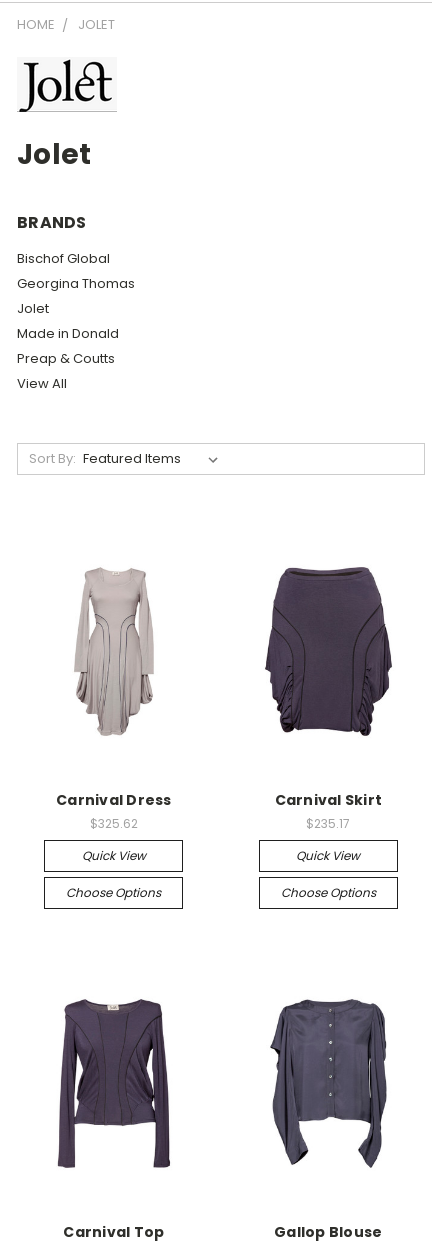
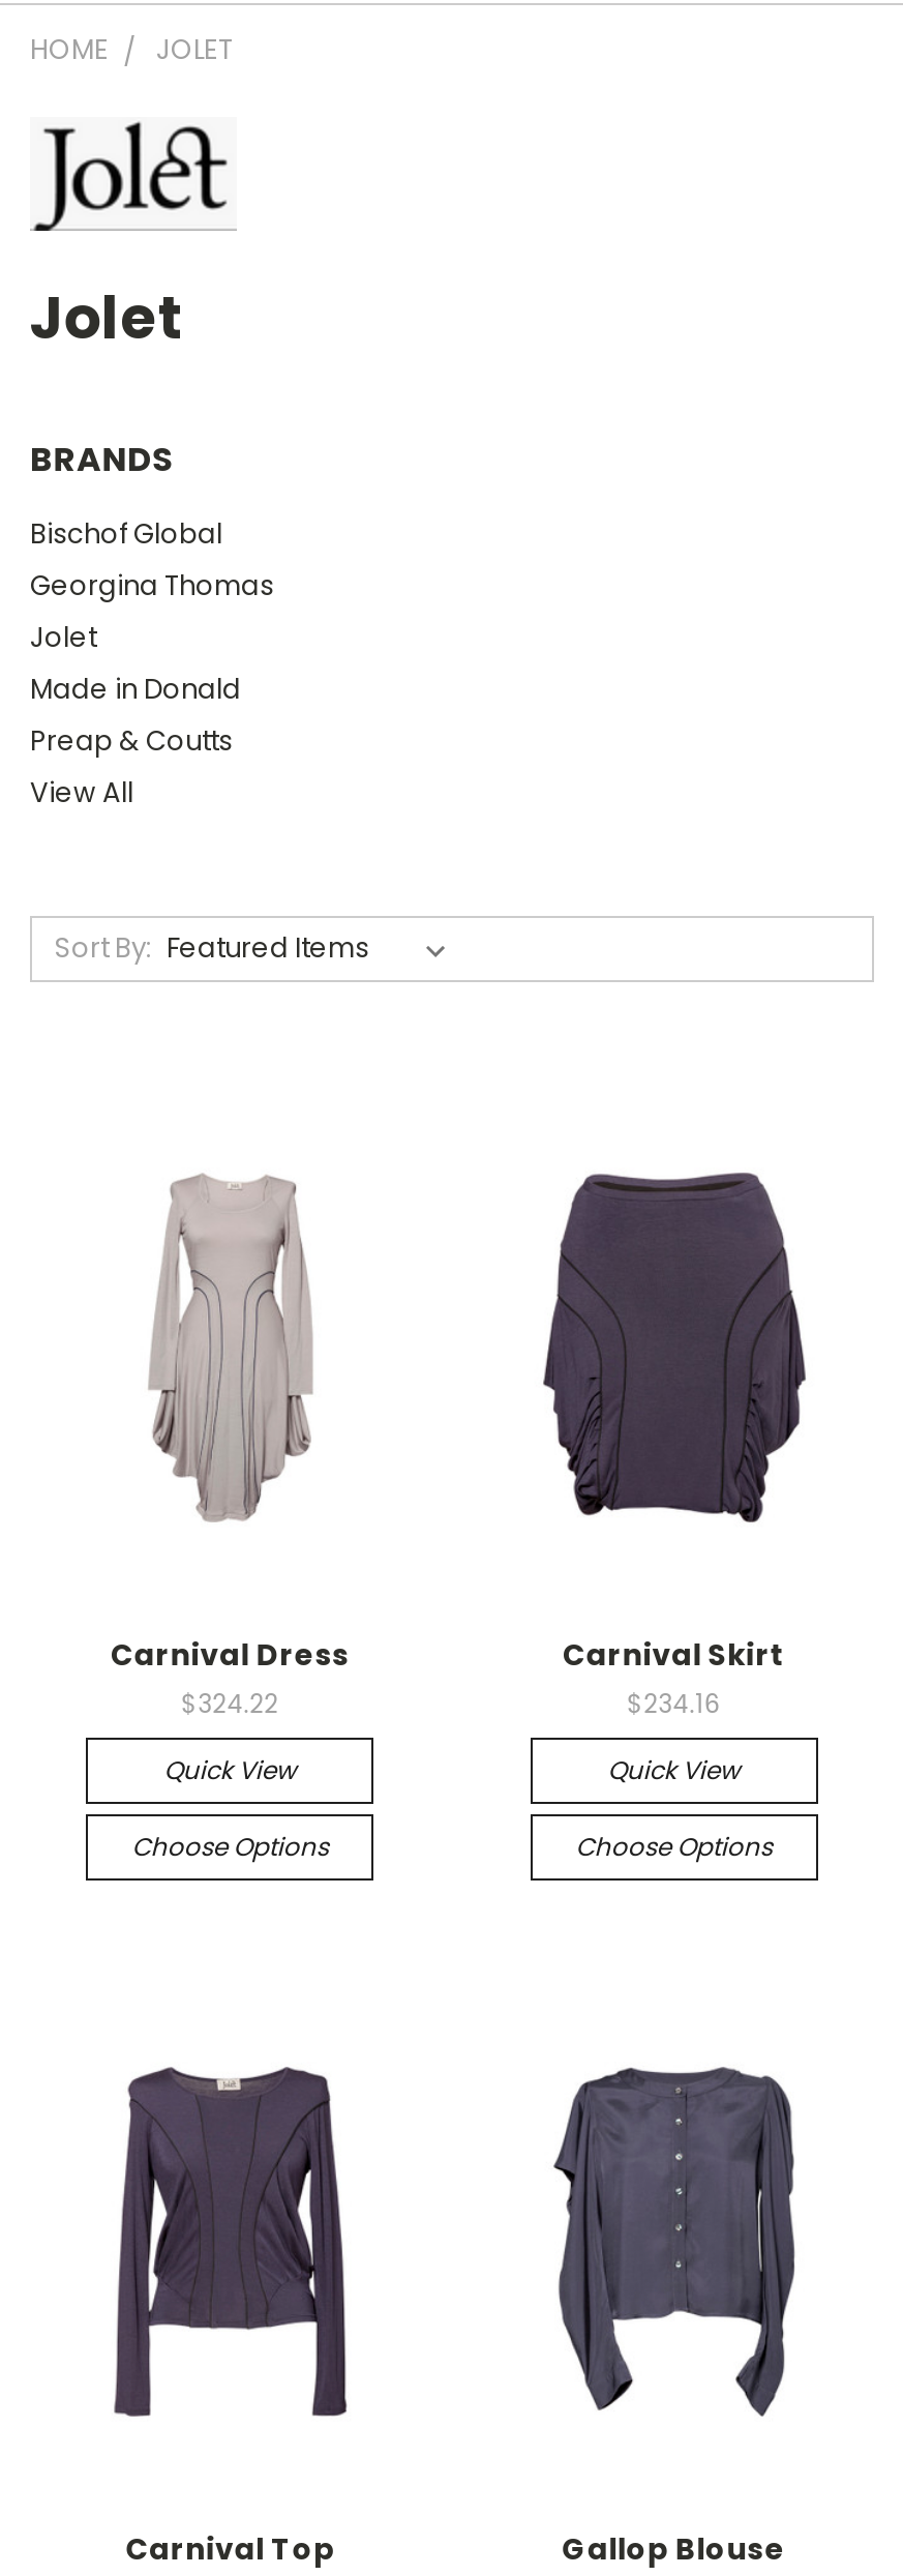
- $325.62
+ $324.22

- $235.17
+ $234.16
